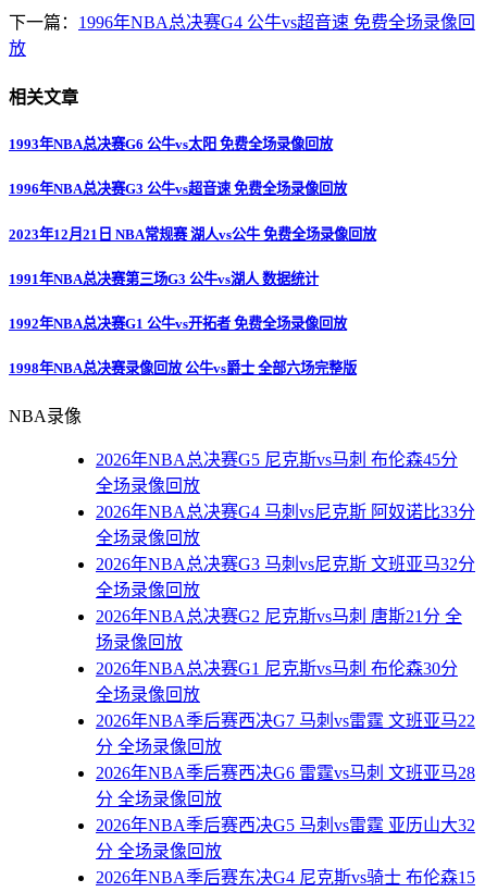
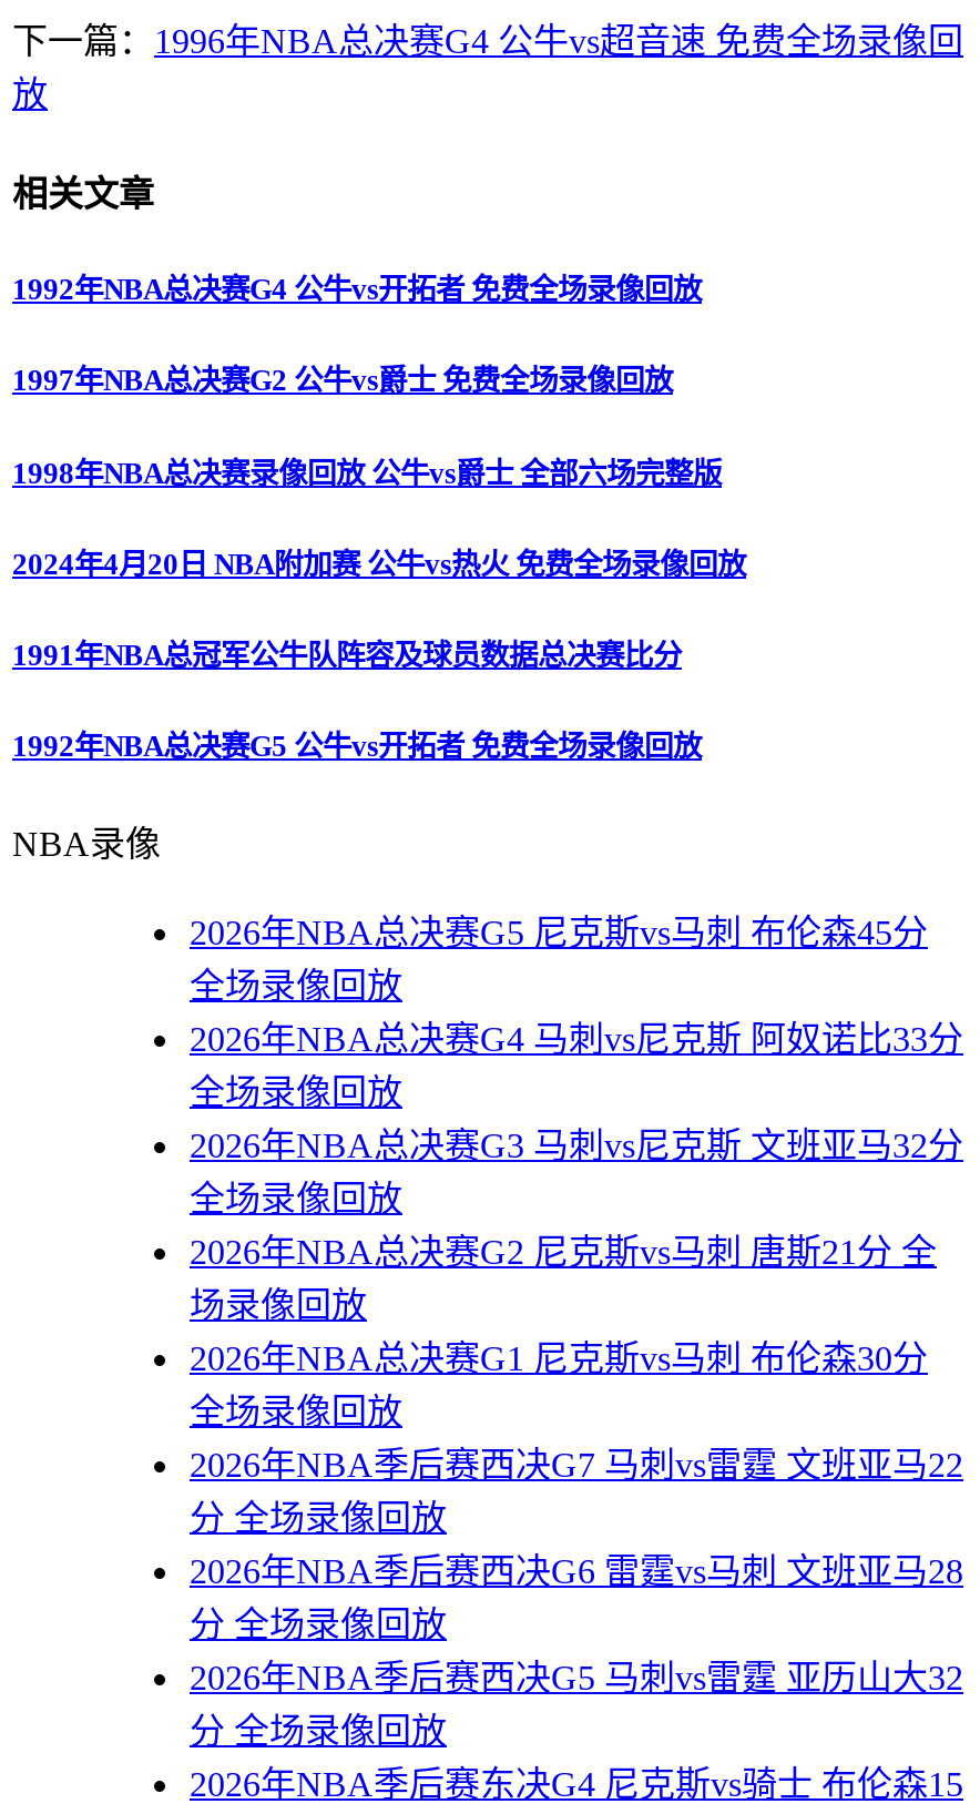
- 1993年NBA总决赛G6 公牛vs太阳 免费全场录像回放
- 1996年NBA总决赛G3 公牛vs超音速 免费全场录像回放
- 2023年12月21日 NBA常规赛 湖人vs公牛 免费全场录像回放
- 1991年NBA总决赛第三场G3 公牛vs湖人 数据统计
- 1992年NBA总决赛G1 公牛vs开拓者 免费全场录像回放
+ 1992年NBA总决赛G4 公牛vs开拓者 免费全场录像回放
+ 1997年NBA总决赛G2 公牛vs爵士 免费全场录像回放

moved up: 1998年NBA总决赛录像回放 公牛vs爵士 全部六场完整版

+ 2024年4月20日 NBA附加赛 公牛vs热火 免费全场录像回放
+ 1991年NBA总冠军公牛队阵容及球员数据总决赛比分
+ 1992年NBA总决赛G5 公牛vs开拓者 免费全场录像回放
